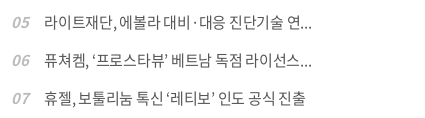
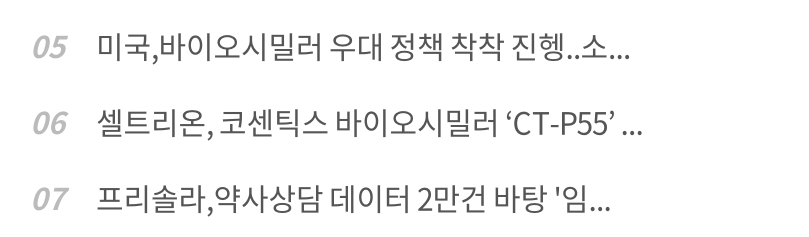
- 라이트재단, 에볼라 대비·대응 진단기술 연...
+ 미국,바이오시밀러 우대 정책 착착 진헹..소...

- 퓨쳐켐, ‘프로스타뷰’ 베트남 독점 라이선스...
+ 셀트리온, 코센틱스 바이오시밀러 ‘CT-P55’ ...

- 휴젤, 보툴리눔 톡신 ‘레티보’ 인도 공식 진출
+ 프리솔라,약사상담 데이터 2만건 바탕 '임...
